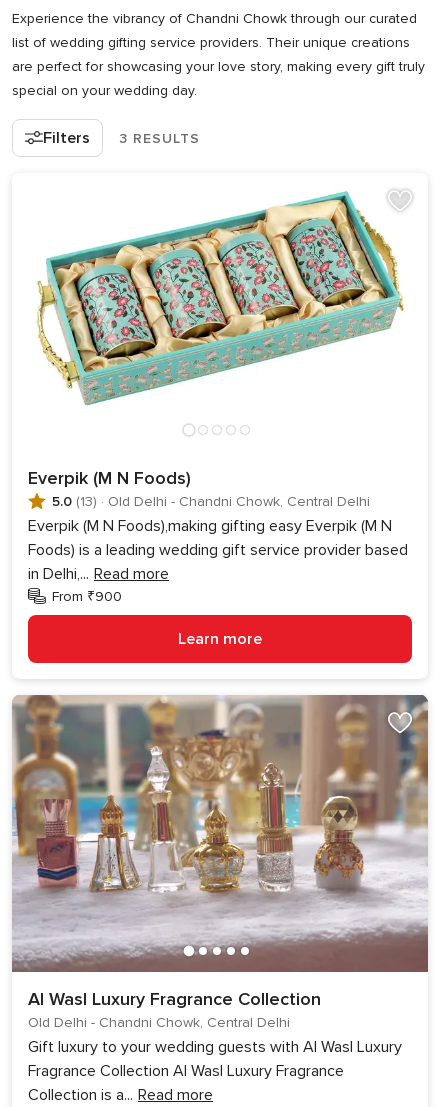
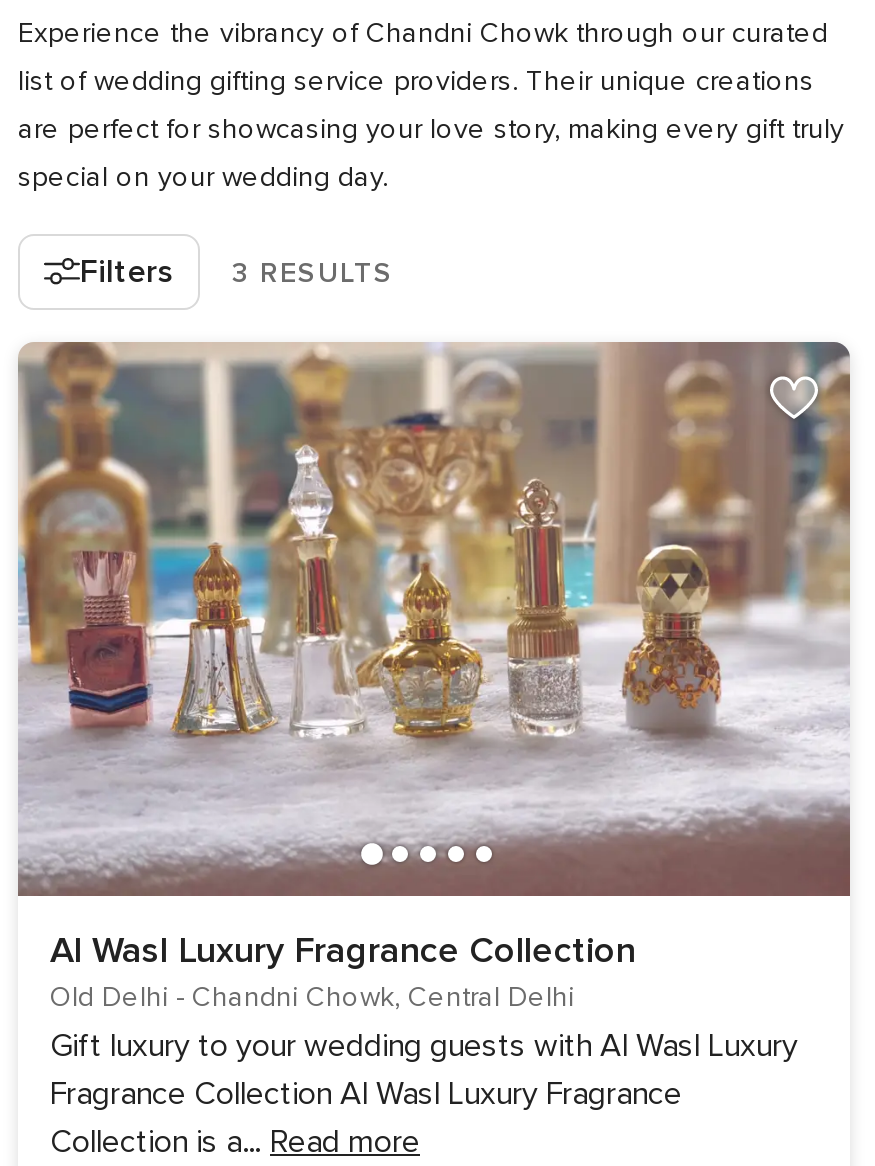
- [image]

- Everpik (M N Foods)
- 5.0 (13) · Old Delhi - Chandni Chowk, Central Delhi
- Everpik (M N Foods),making gifting easy Everpik (M N
- Foods) is a leading wedding gift service provider based
- in Delhi,... Read more
- From ₹900
- Learn more
